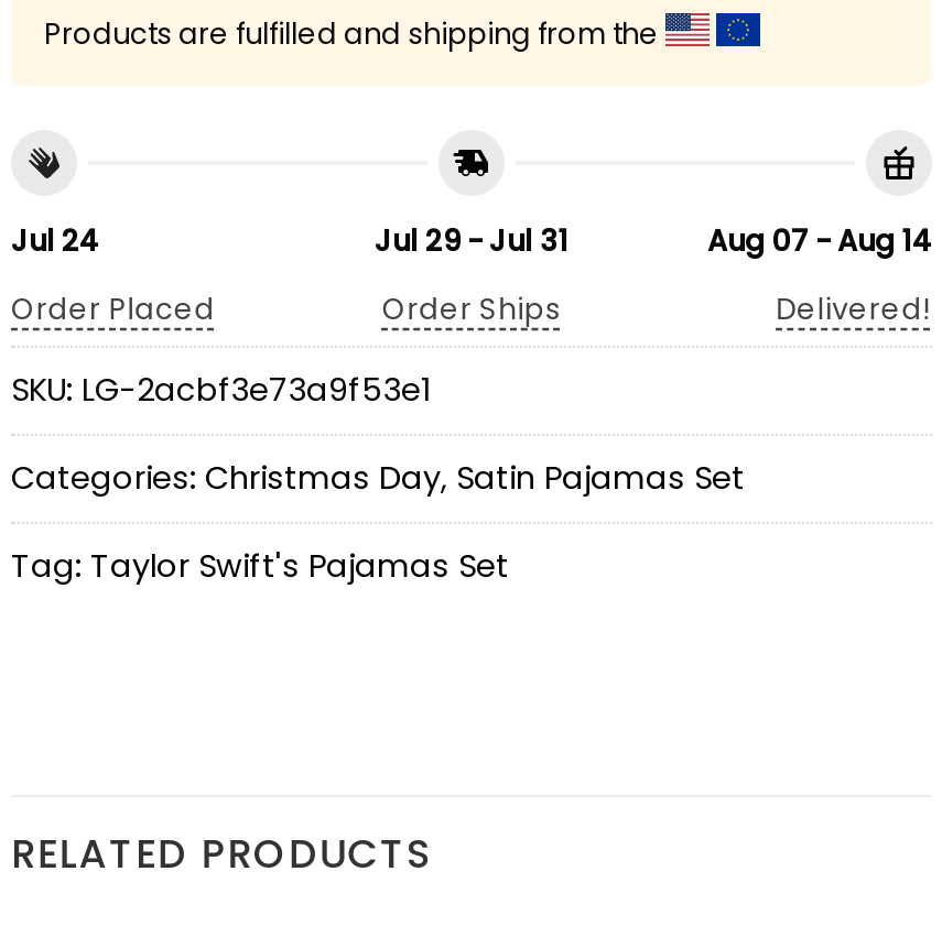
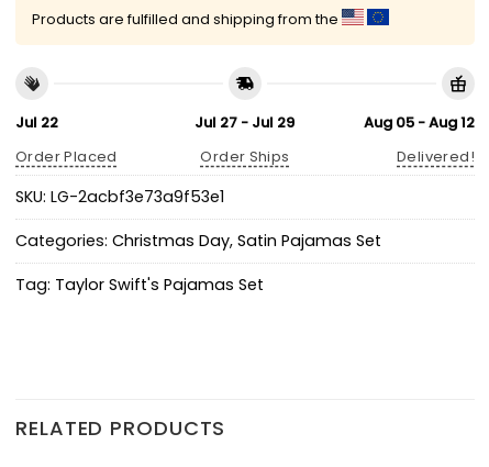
- Jul 24
+ Jul 22

- Jul 29 - Jul 31
+ Jul 27 - Jul 29

- Aug 07 - Aug 14
+ Aug 05 - Aug 12
